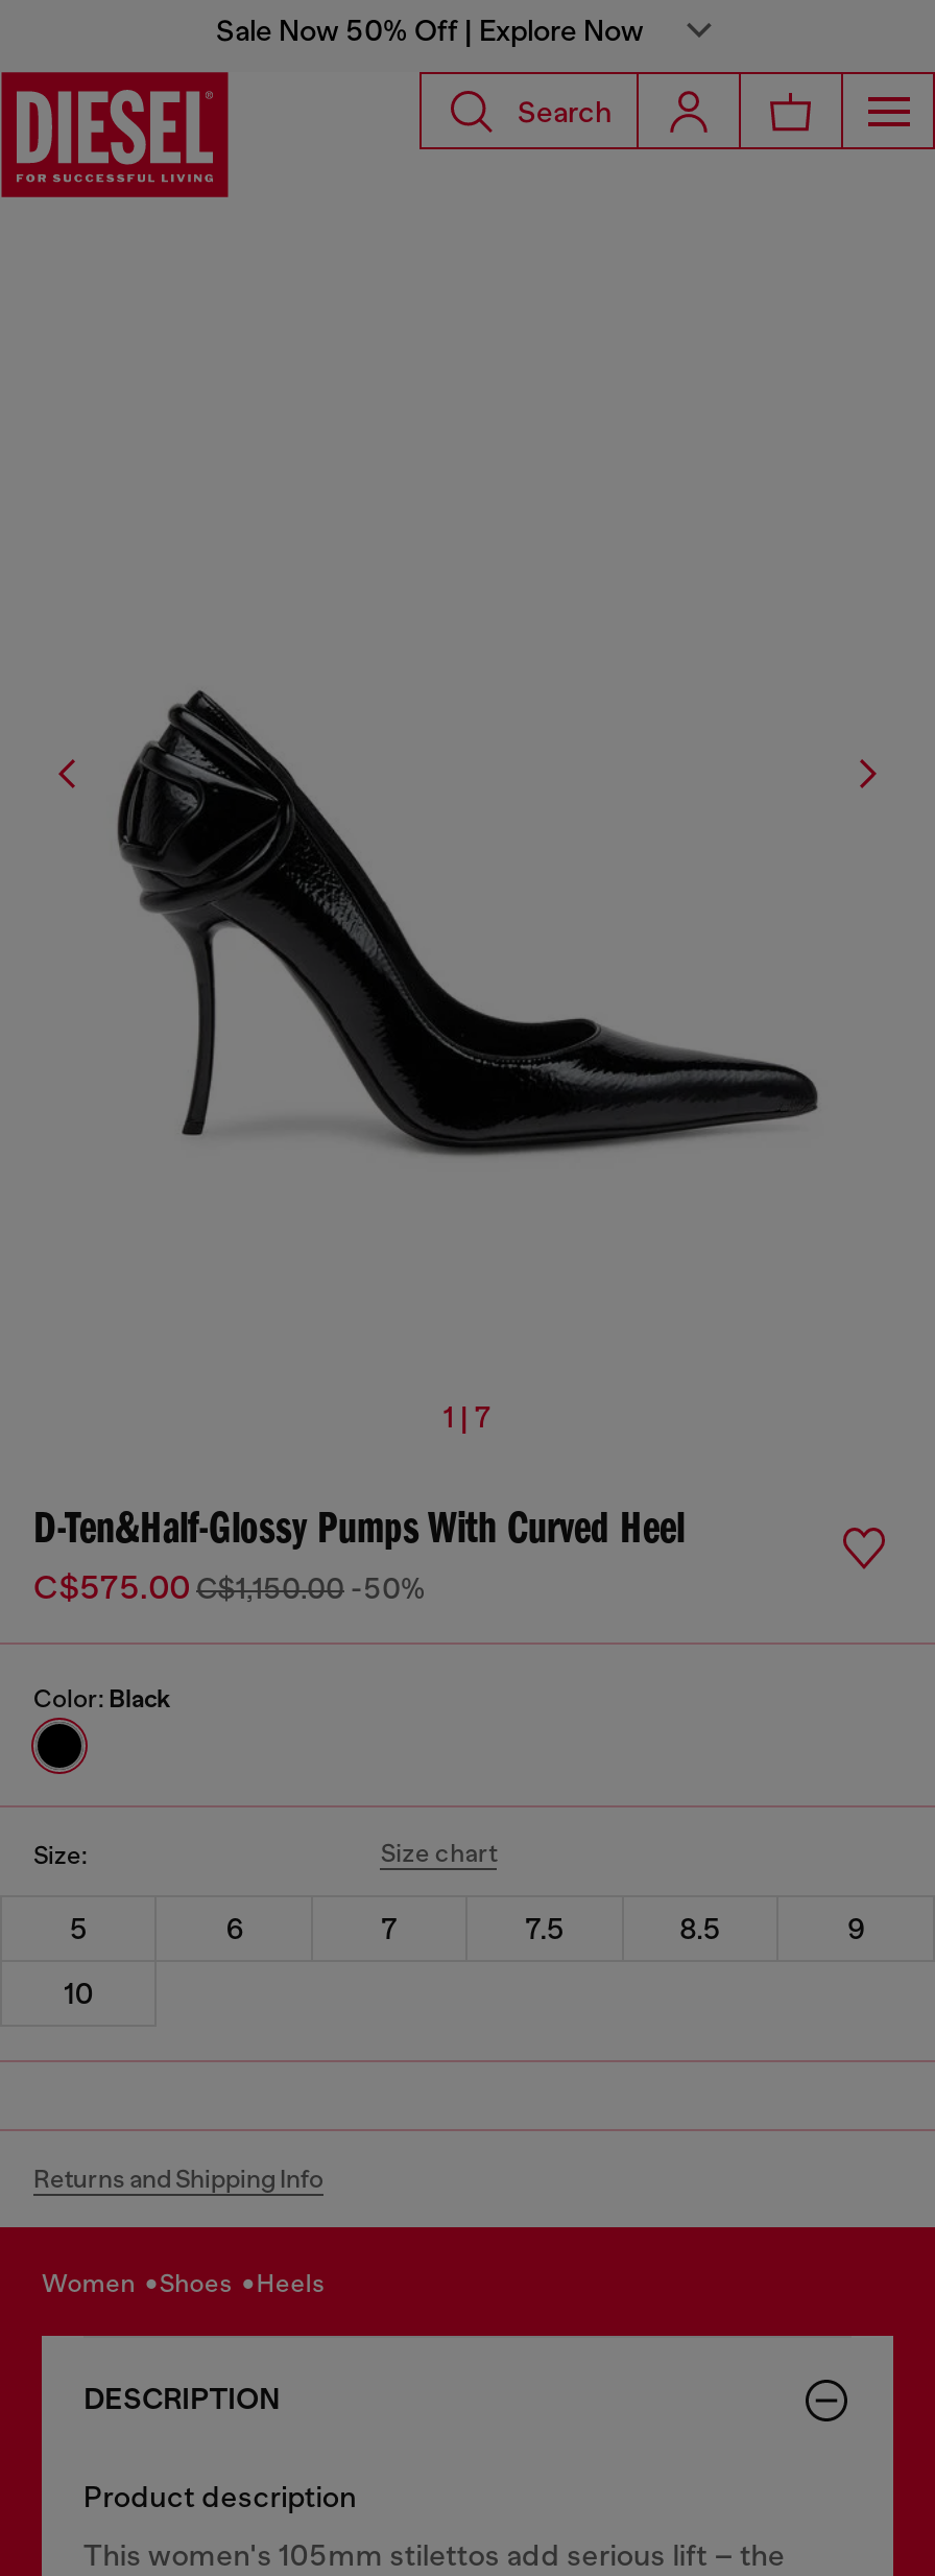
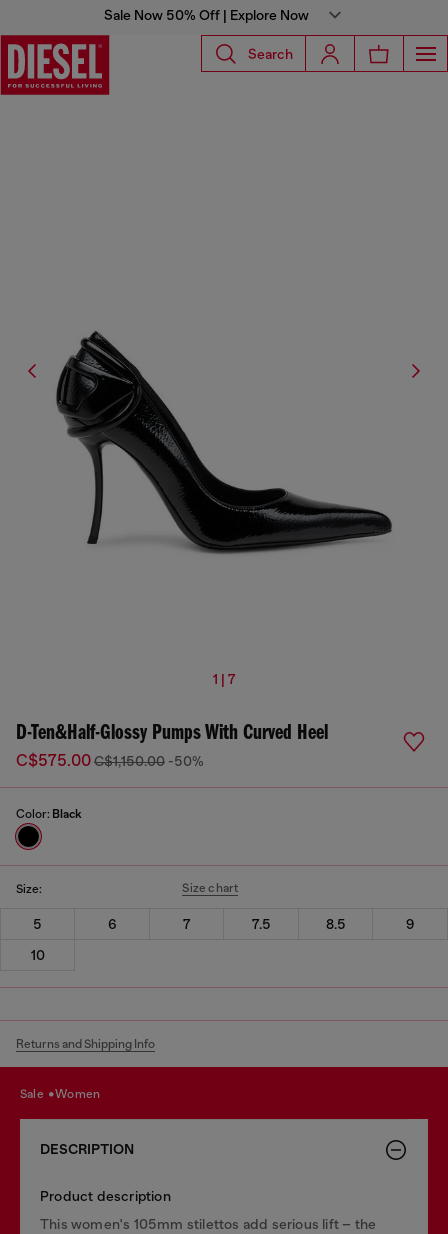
- shoes
- heels

+ sale
